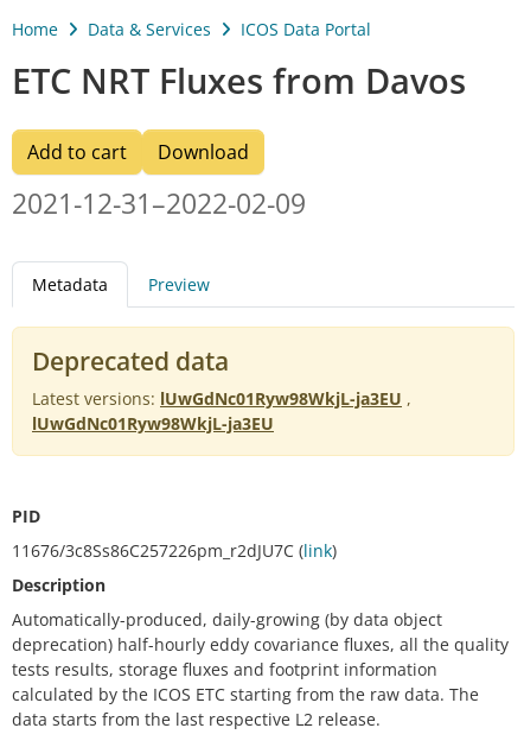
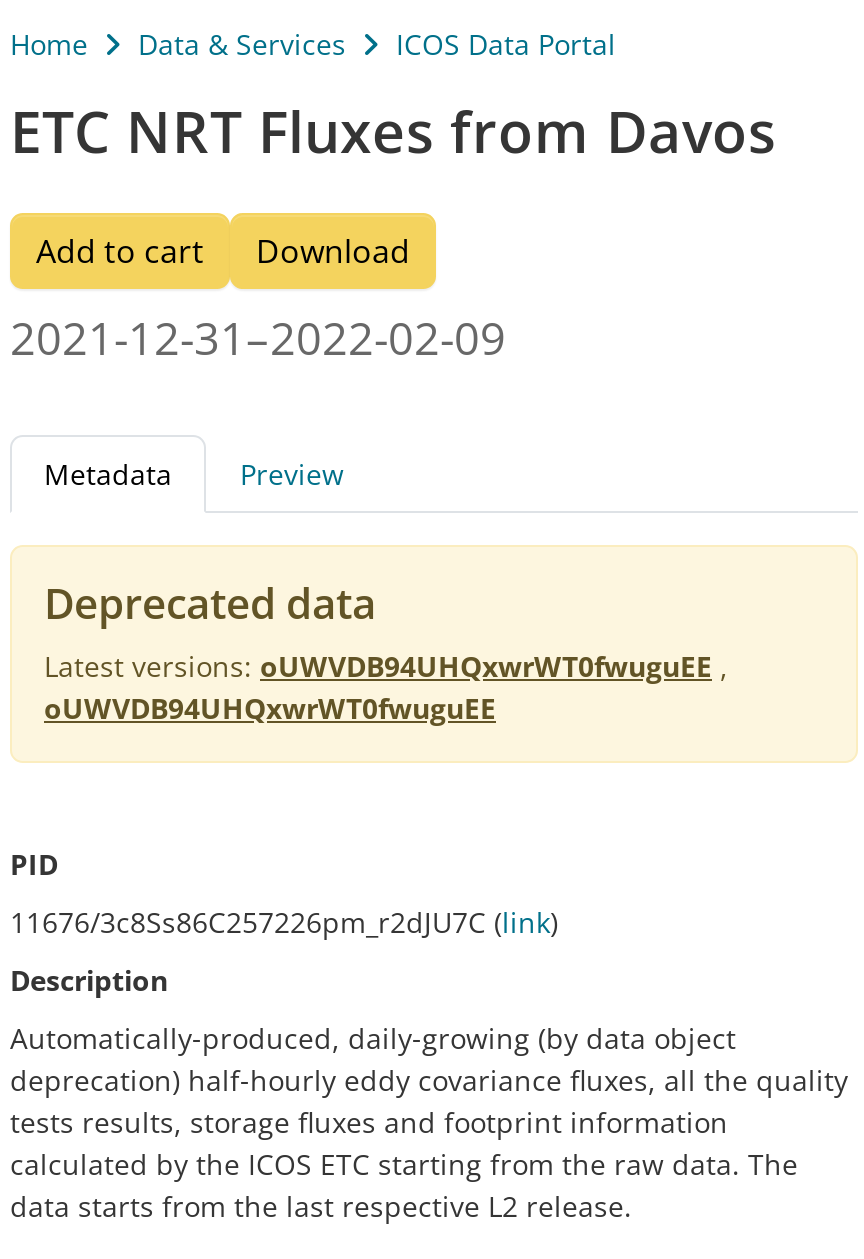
- Latest versions: lUwGdNc01Ryw98WkjL-ja3EU,
- lUwGdNc01Ryw98WkjL-ja3EU
+ Latest versions: oUWVDB94UHQxwrWT0fwuguEE,
+ oUWVDB94UHQxwrWT0fwuguEE
